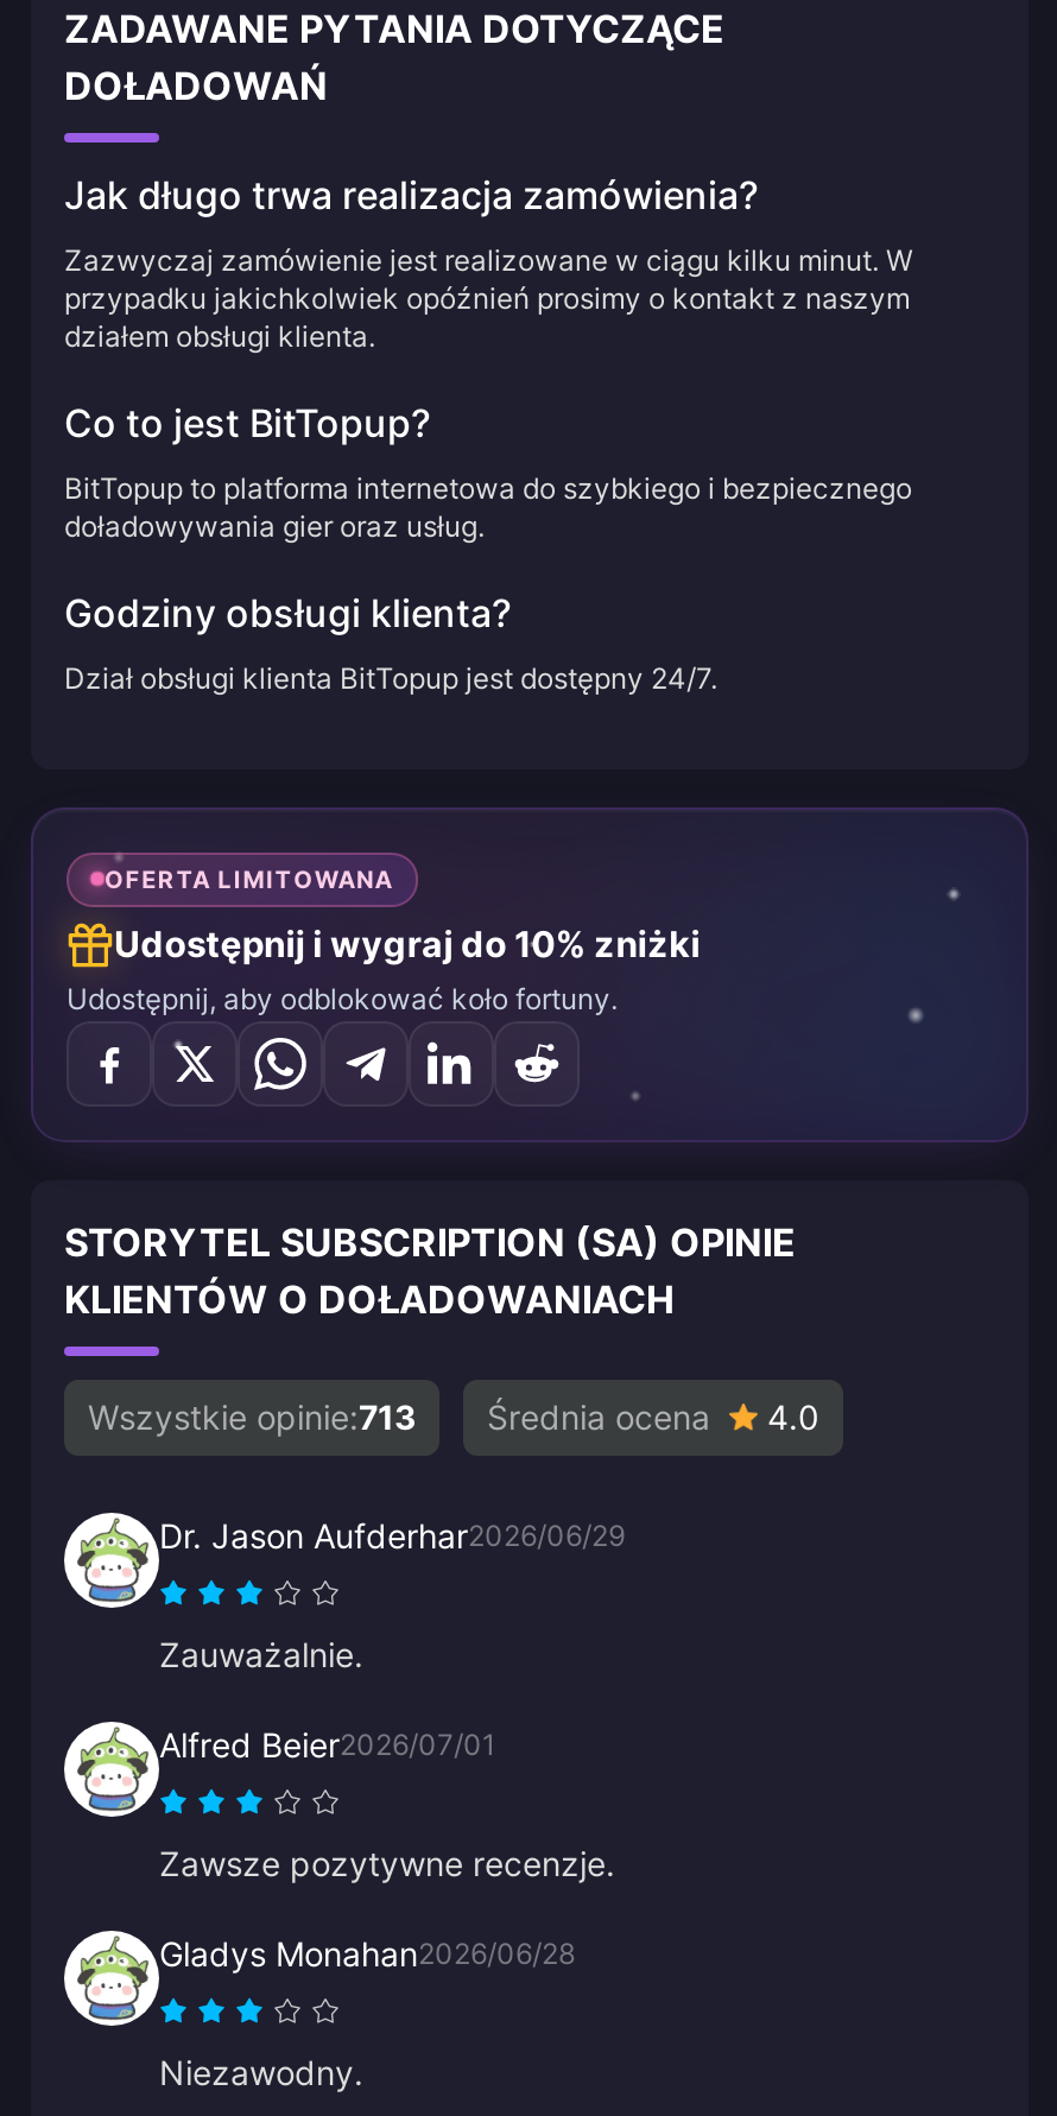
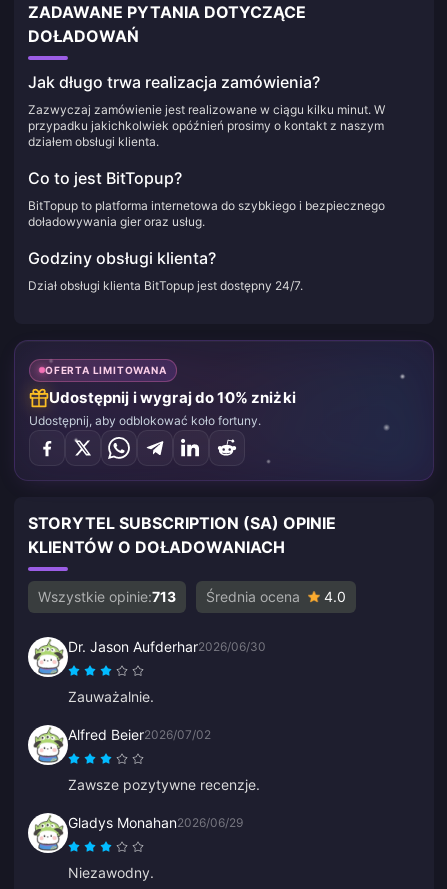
- Dr. Jason Aufderhar2026/06/29
+ Dr. Jason Aufderhar2026/06/30

- Alfred Beier2026/07/01
+ Alfred Beier2026/07/02

- Gladys Monahan2026/06/28
+ Gladys Monahan2026/06/29
